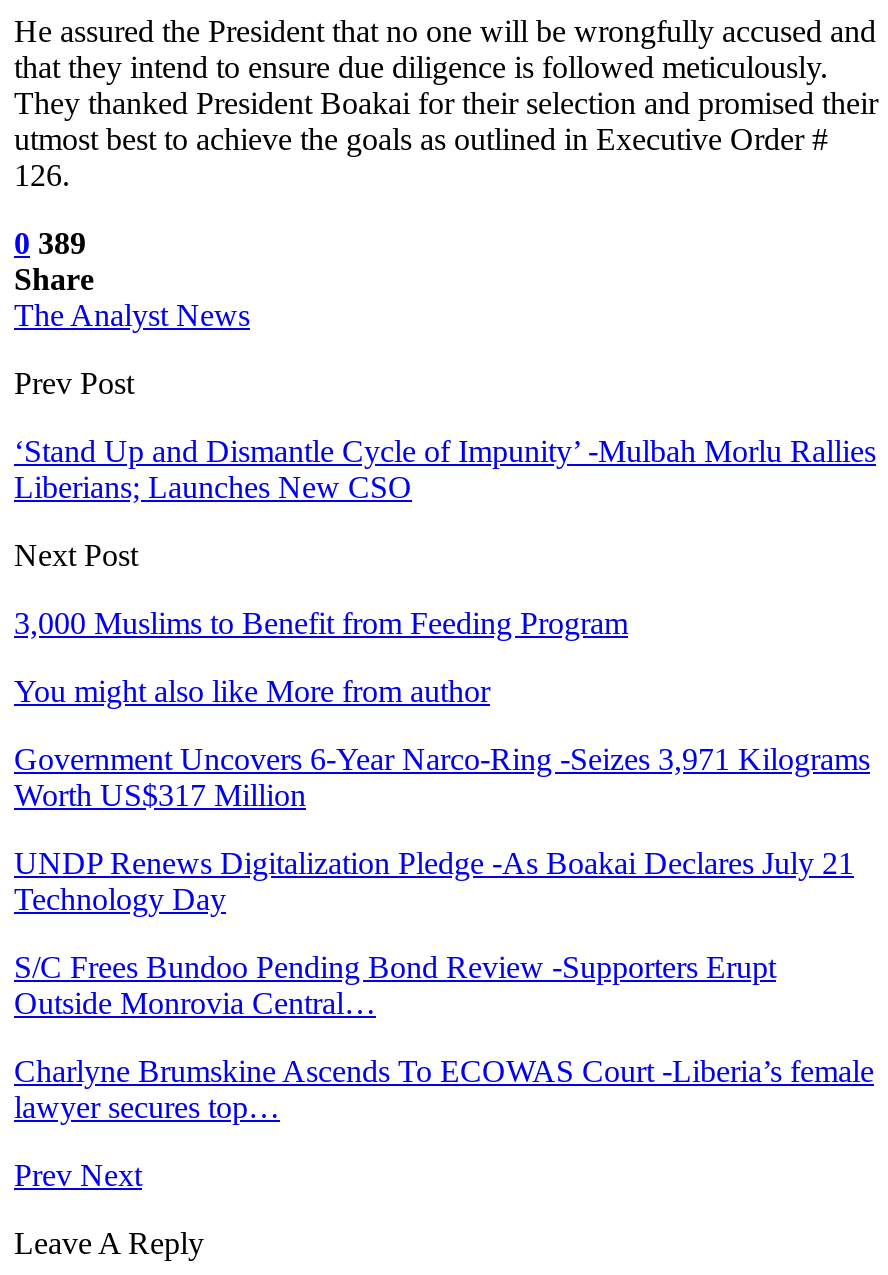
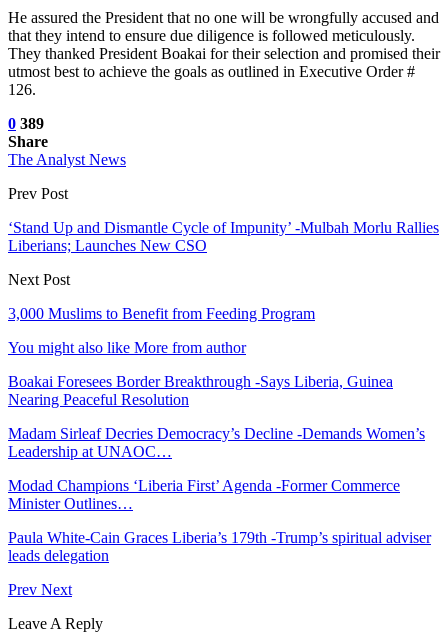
- Government Uncovers 6-Year Narco-Ring -Seizes 3,971 Kilograms
- Worth US$317 Million
+ Boakai Foresees Border Breakthrough -Says Liberia, Guinea
+ Nearing Peaceful Resolution

- UNDP Renews Digitalization Pledge -As Boakai Declares July 21
- Technology Day
+ Madam Sirleaf Decries Democracy’s Decline -Demands Women’s
+ Leadership at UNAOC…

- S/C Frees Bundoo Pending Bond Review -Supporters Erupt
- Outside Monrovia Central…
+ Modad Champions ‘Liberia First’ Agenda -Former Commerce
+ Minister Outlines…

- Charlyne Brumskine Ascends To ECOWAS Court -Liberia’s female
- lawyer secures top…
+ Paula White-Cain Graces Liberia’s 179th -Trump’s spiritual adviser
+ leads delegation
